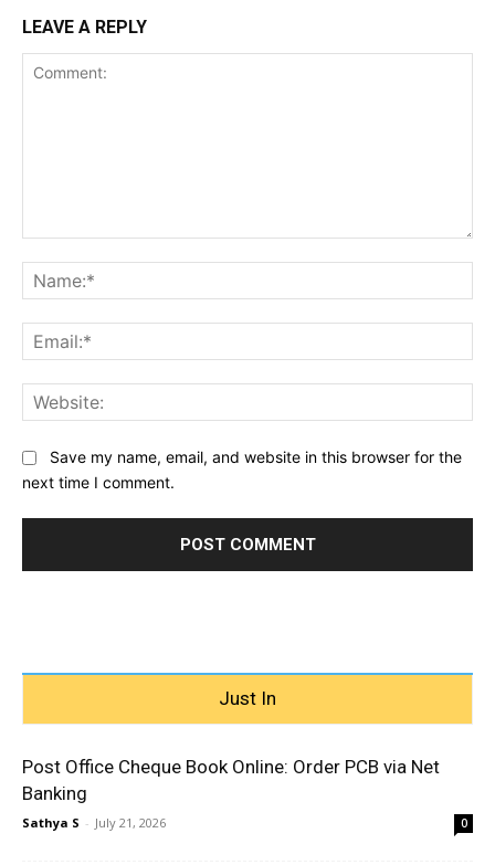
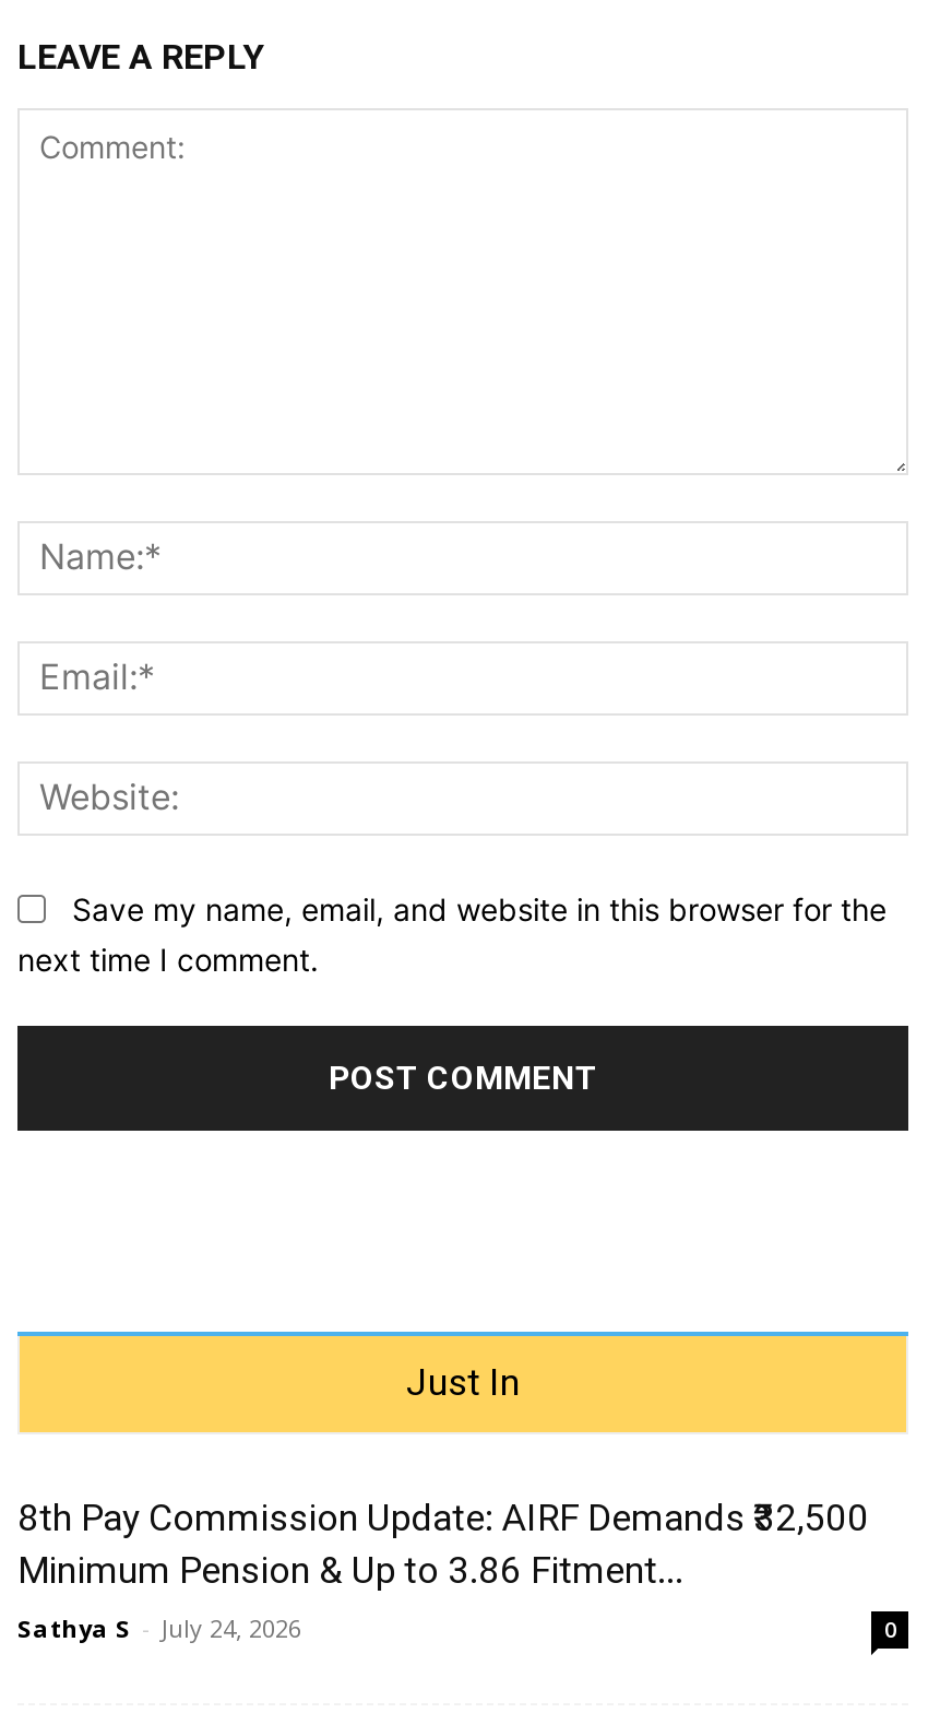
- Post Office Cheque Book Online: Order PCB via Net
- Banking
- Sathya S - July 21, 2026
+ 8th Pay Commission Update: AIRF Demands ₹32,500
+ Minimum Pension & Up to 3.86 Fitment...
+ Sathya S - July 24, 2026
